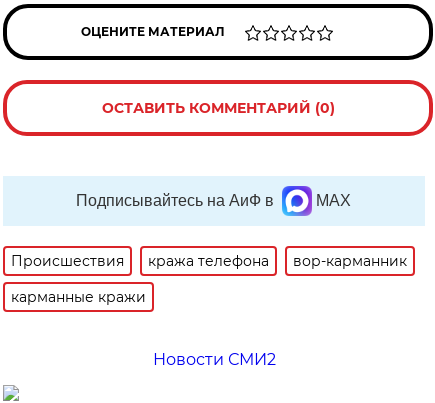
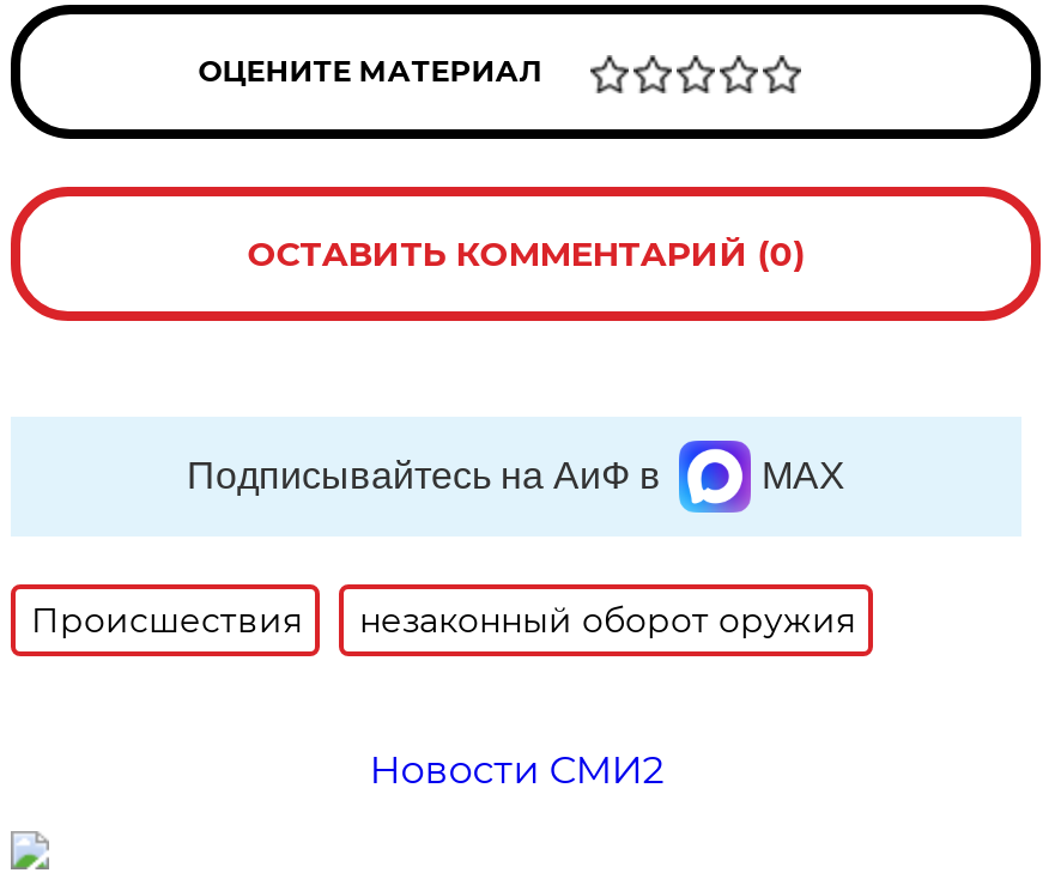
- кража телефона
- вор-карманник
- карманные кражи
+ незаконный оборот оружия
